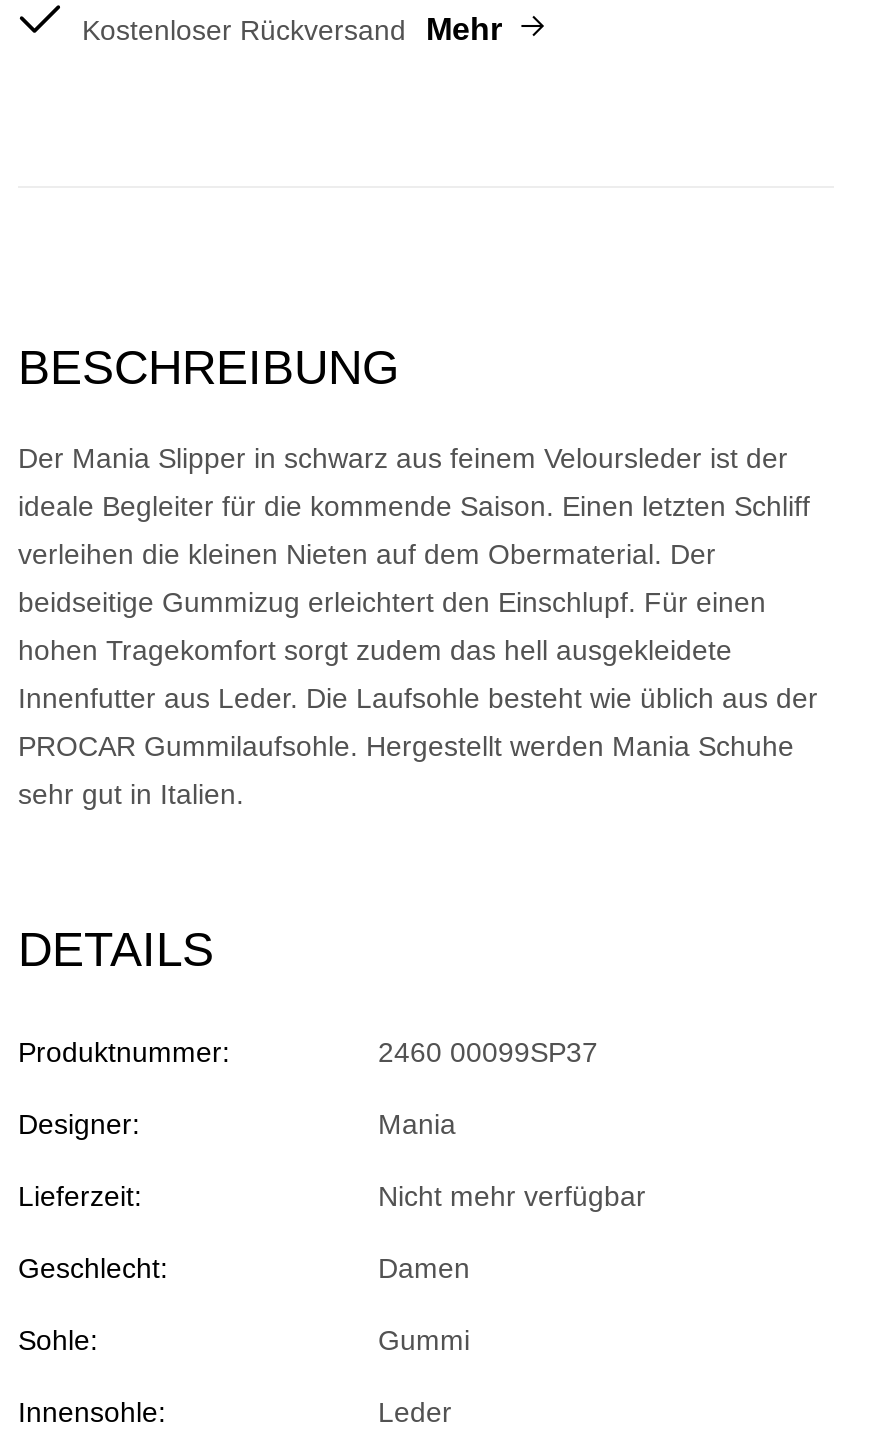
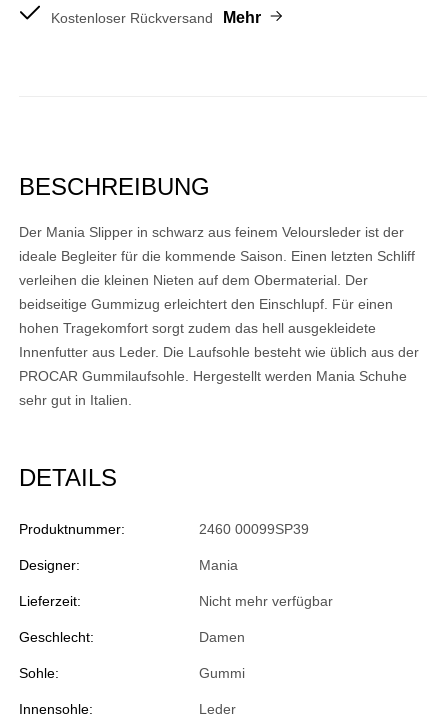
- 2460 00099SP37
+ 2460 00099SP39
